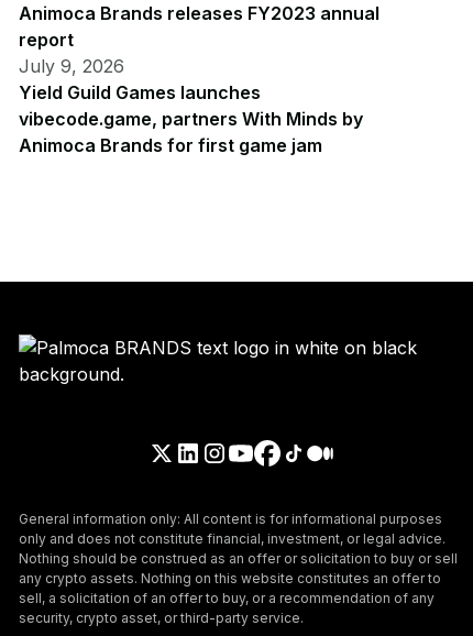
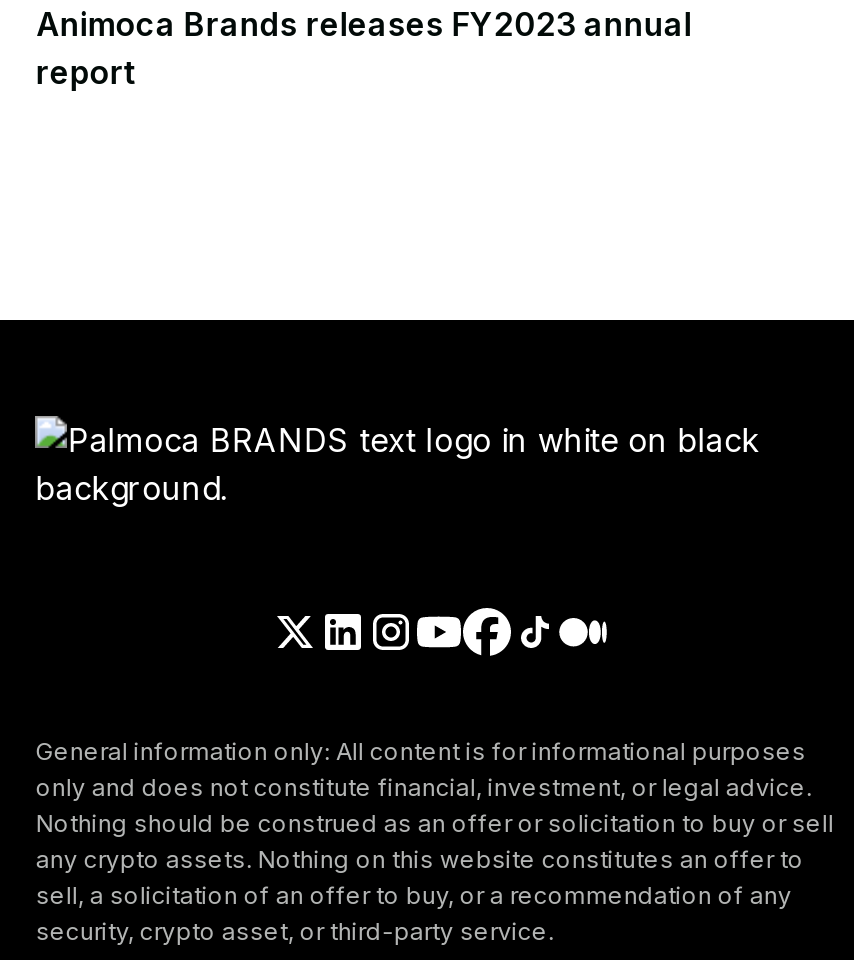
- July 9, 2026
- Yield Guild Games launches
- vibecode.game, partners With Minds by
- Animoca Brands for first game jam
